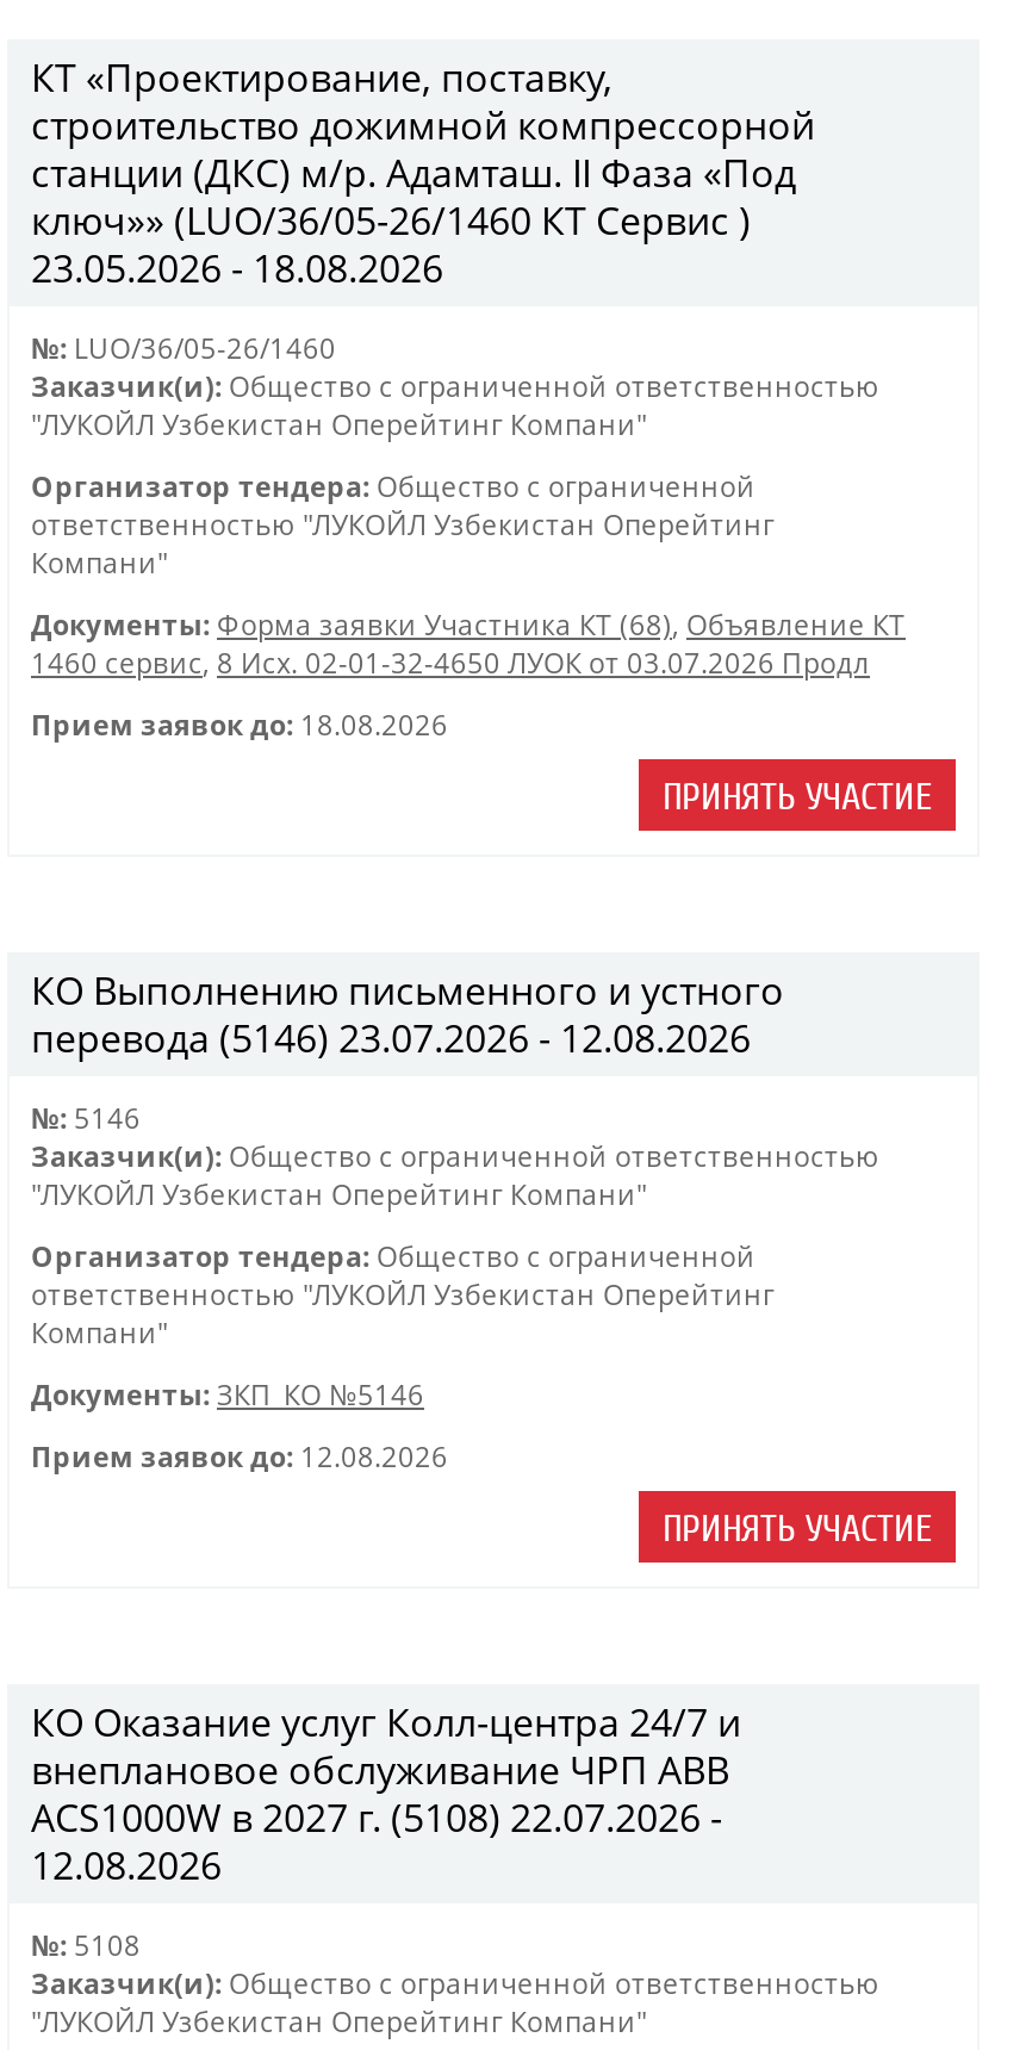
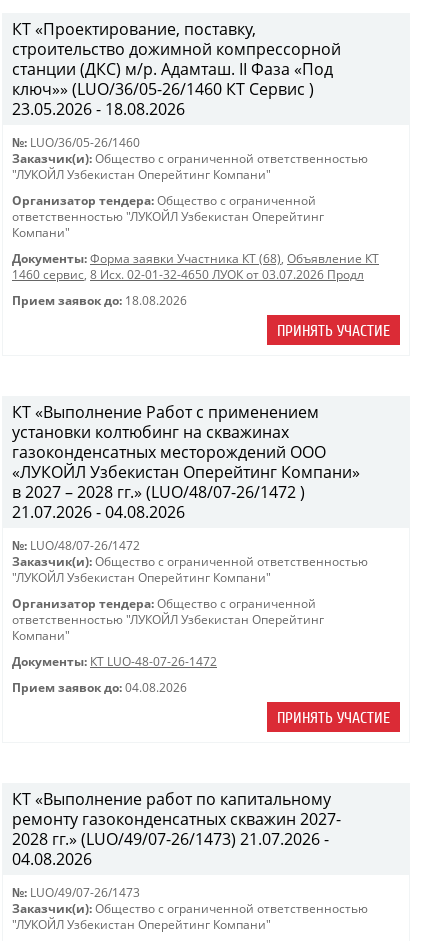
- КО Выполнению письменного и устного
- перевода (5146) 23.07.2026 - 12.08.2026
+ КТ «Выполнение Работ с применением
+ установки колтюбинг на скважинах
+ газоконденсатных месторождений ООО
+ «ЛУКОЙЛ Узбекистан Оперейтинг Компани»
+ в 2027 – 2028 гг.» (LUO/48/07-26/1472 )
+ 21.07.2026 - 04.08.2026

- №: 5146
+ №: LUO/48/07-26/1472

- Документы: ЗКП_КО №5146
+ Документы: КТ LUO-48-07-26-1472

- Прием заявок до: 12.08.2026
+ Прием заявок до: 04.08.2026

- КО Оказание услуг Колл-центра 24/7 и
- внеплановое обслуживание ЧРП АВВ
- ACS1000W в 2027 г. (5108) 22.07.2026 -
- 12.08.2026
+ КТ «Выполнение работ по капитальному
+ ремонту газоконденсатных скважин 2027-
+ 2028 гг.» (LUO/49/07-26/1473) 21.07.2026 -
+ 04.08.2026

- №: 5108
+ №: LUO/49/07-26/1473
